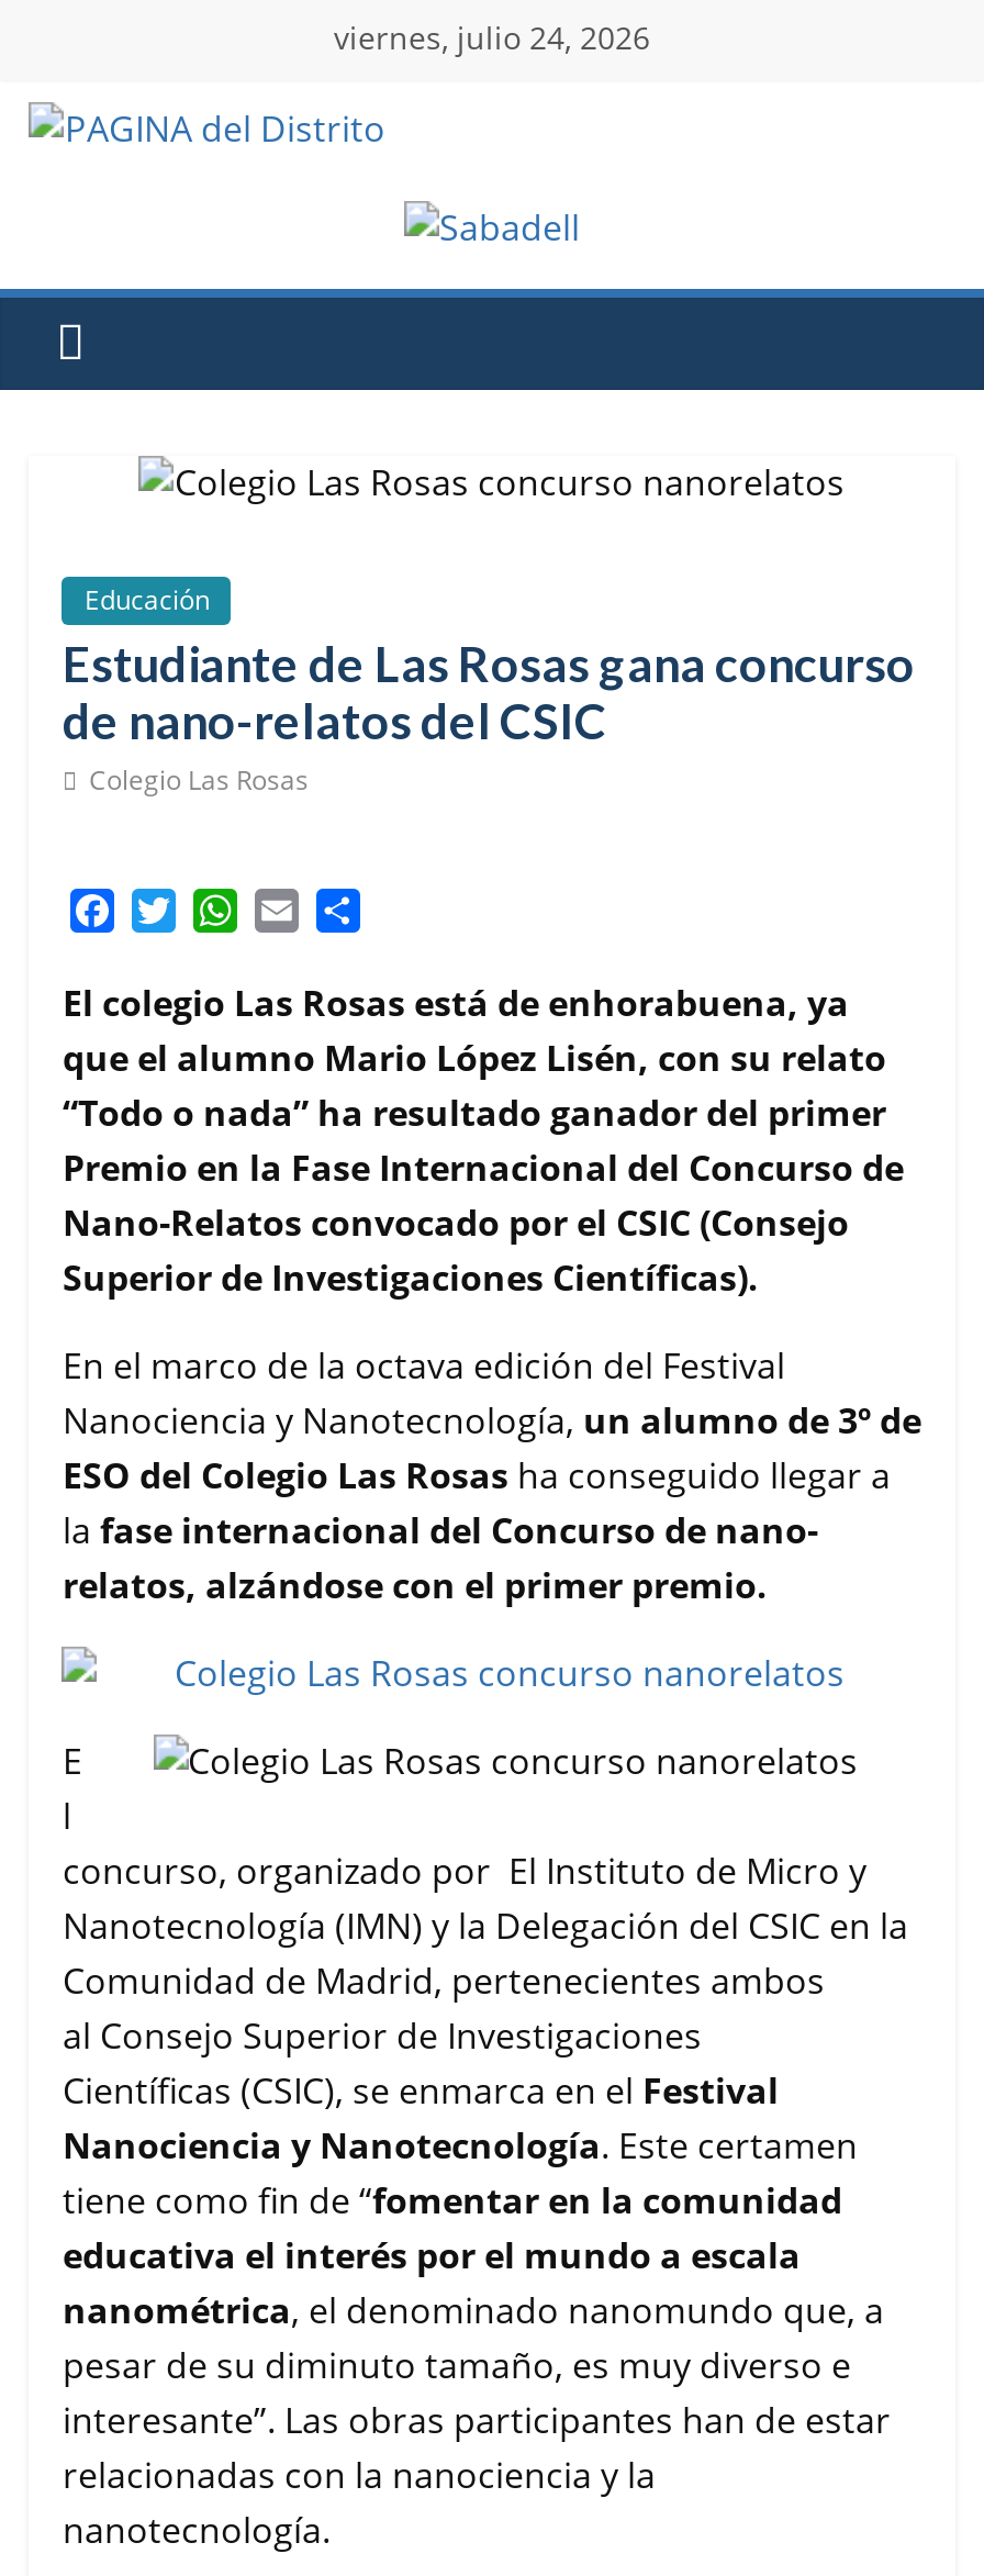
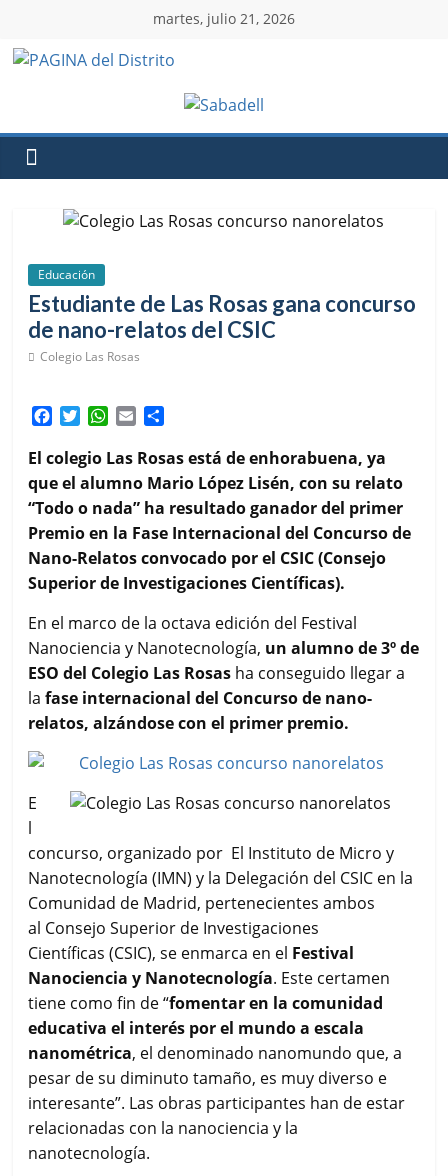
- viernes, julio 24, 2026
+ martes, julio 21, 2026
